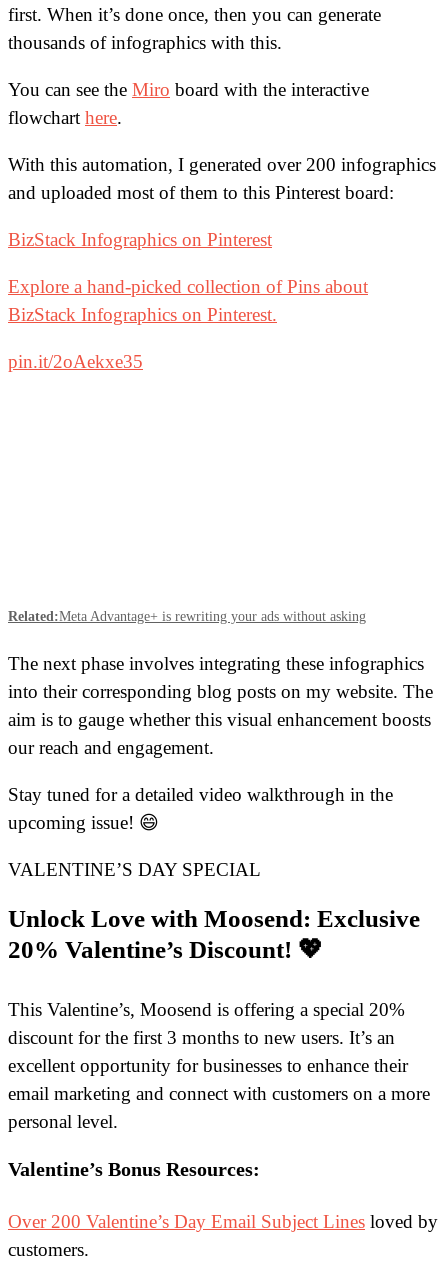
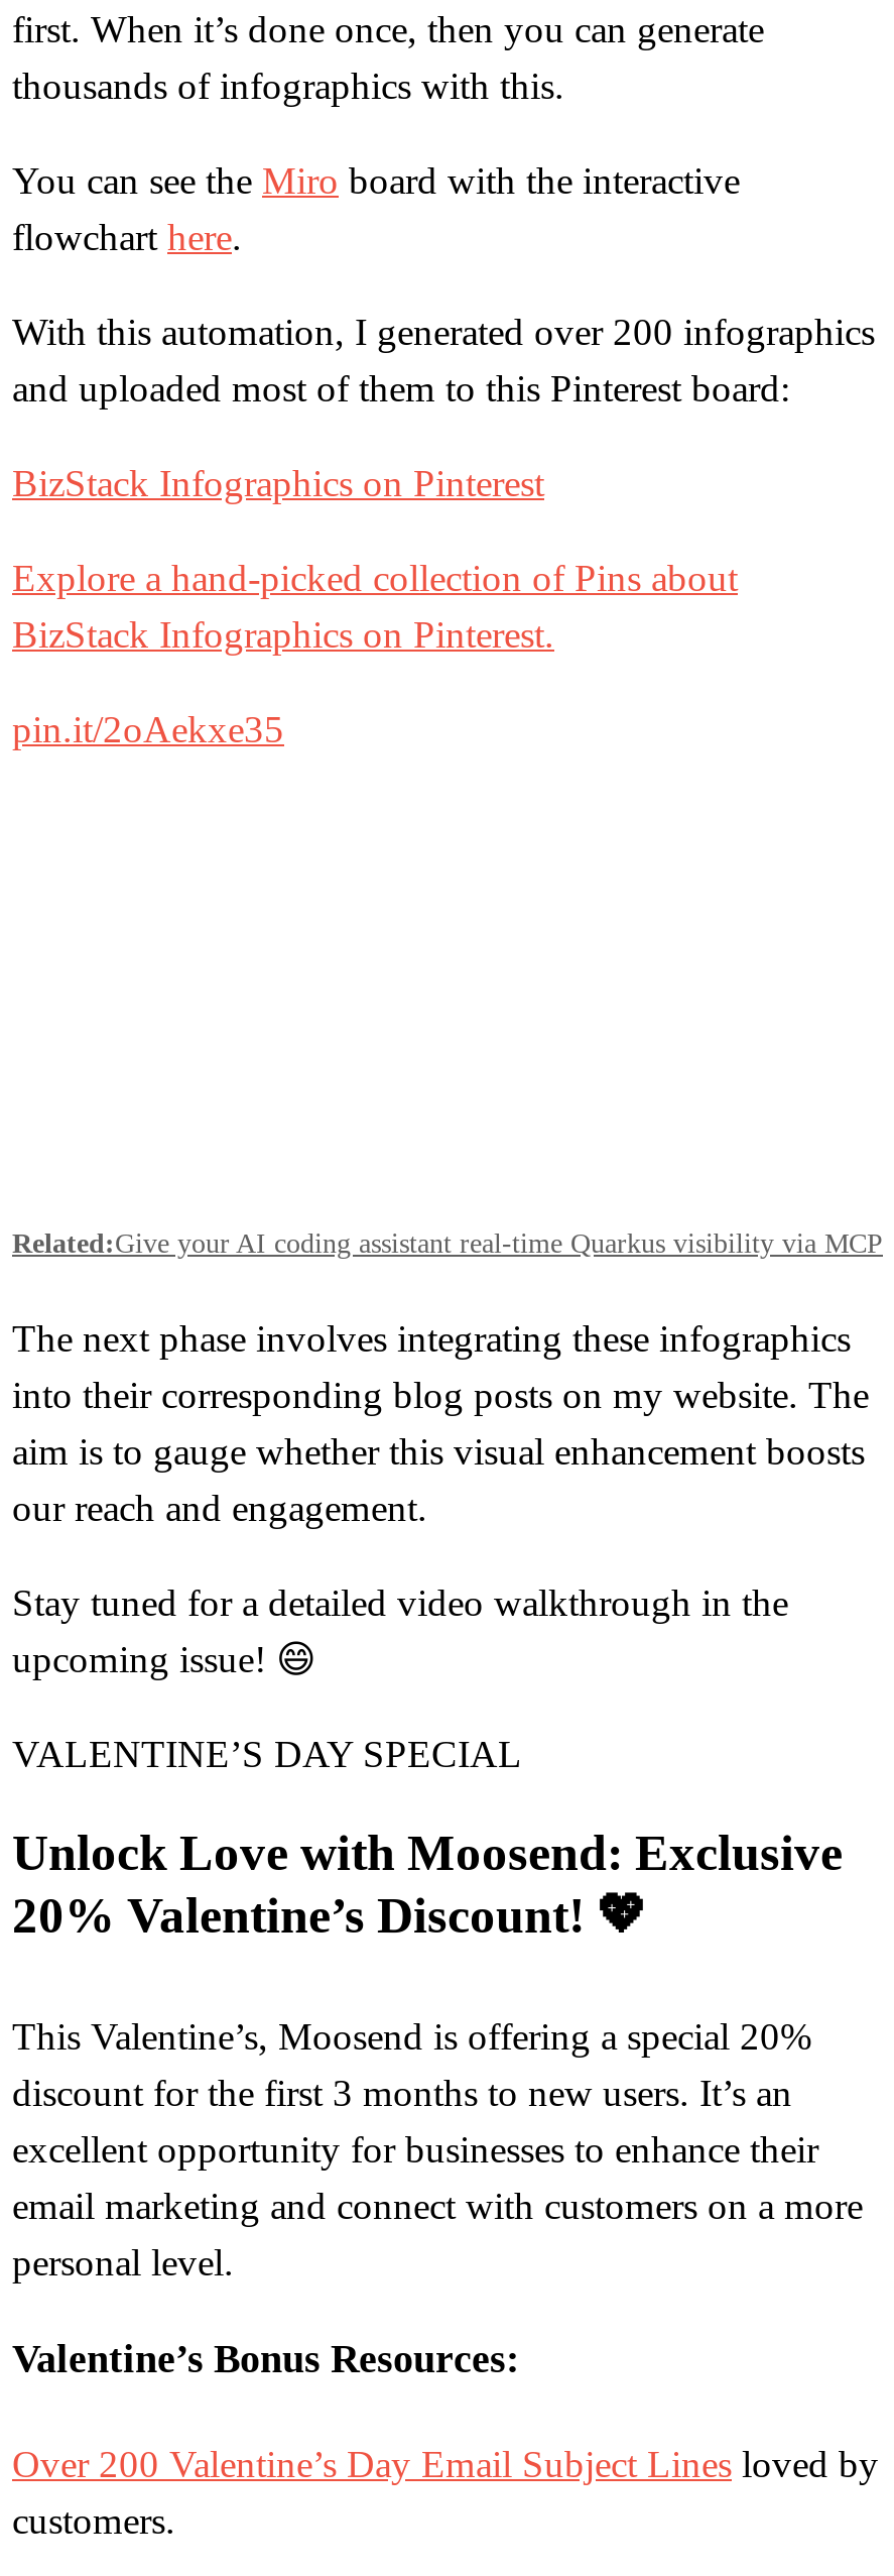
- Related:Meta Advantage+ is rewriting your ads without asking
+ Related:Give your AI coding assistant real-time Quarkus visibility via MCP
